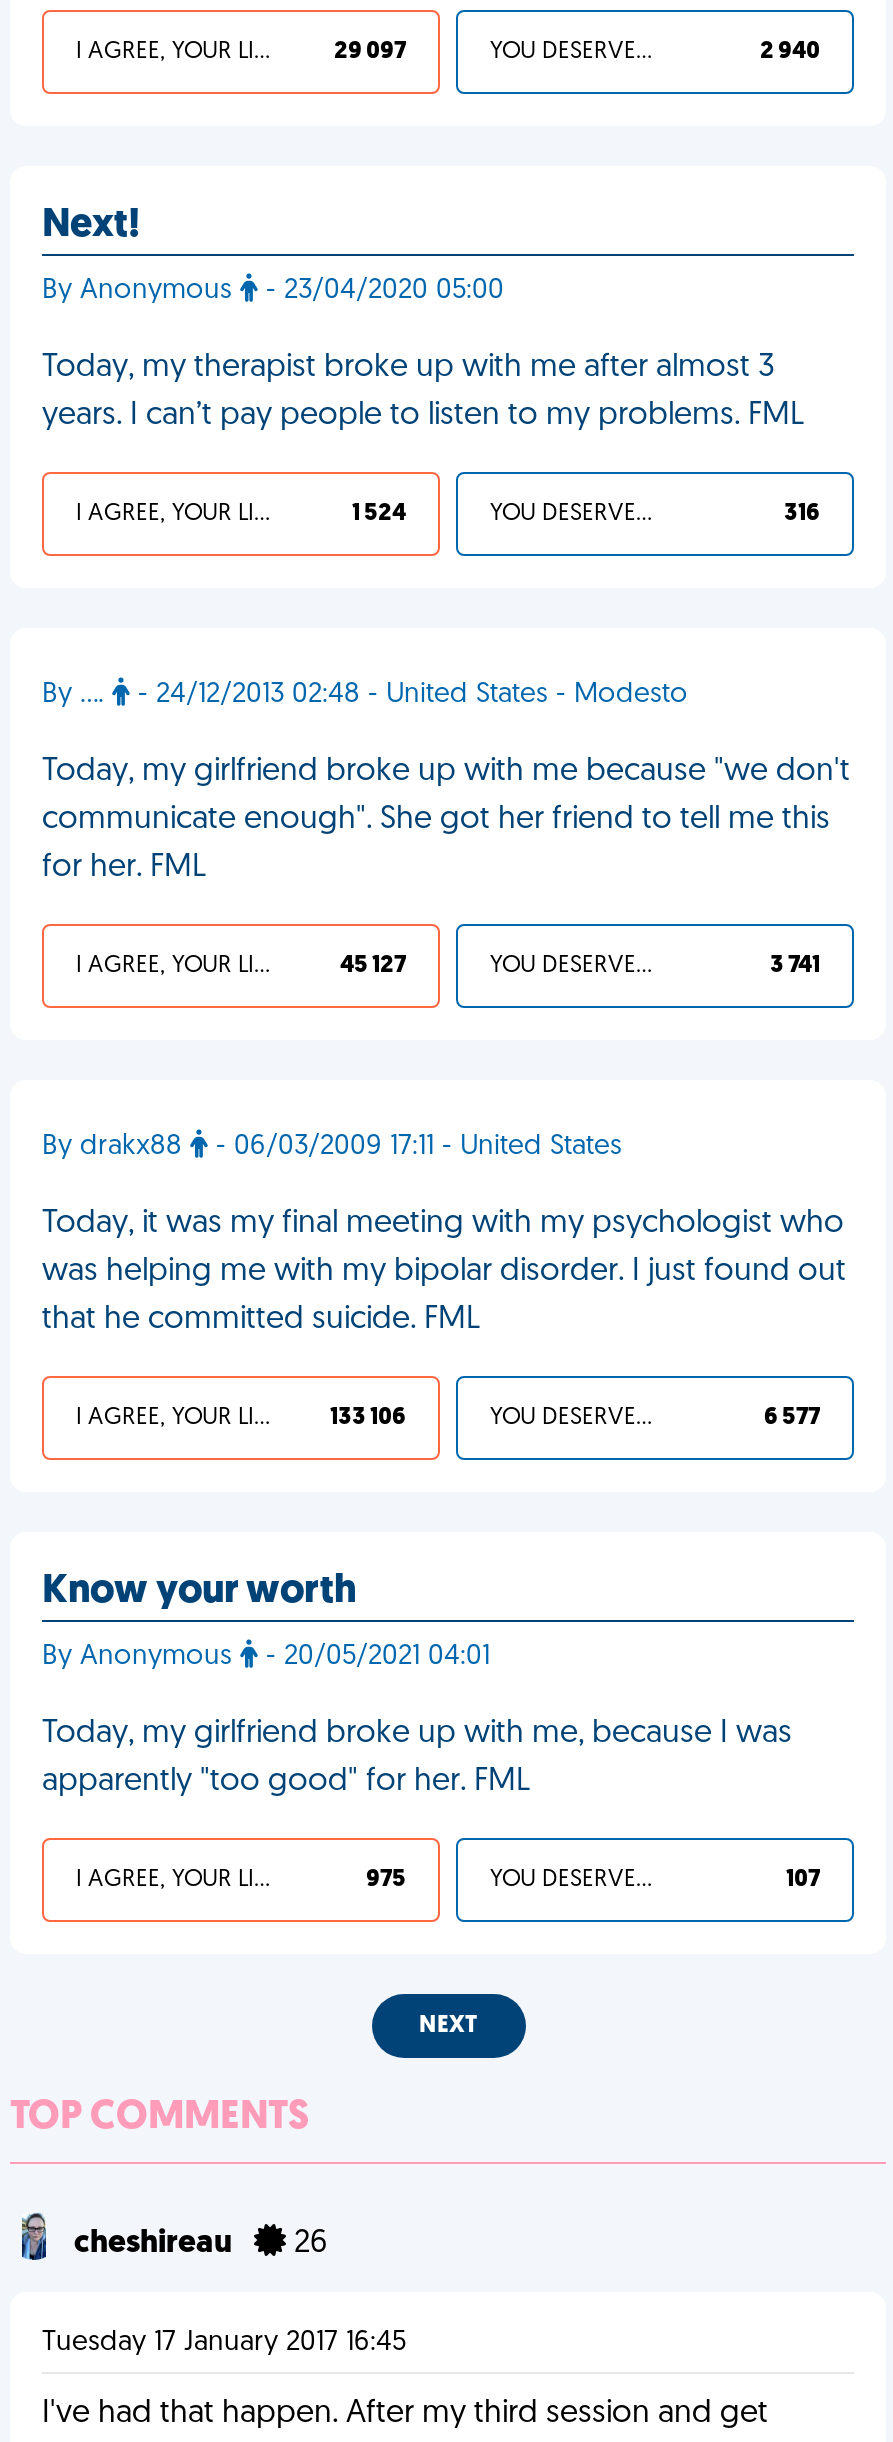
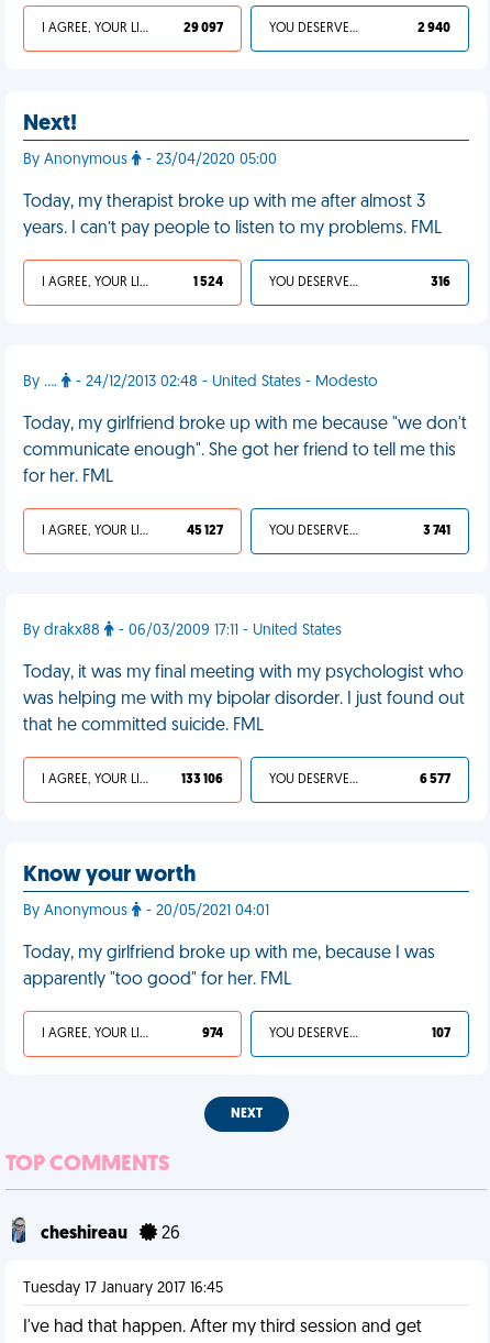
- 975
+ 974
